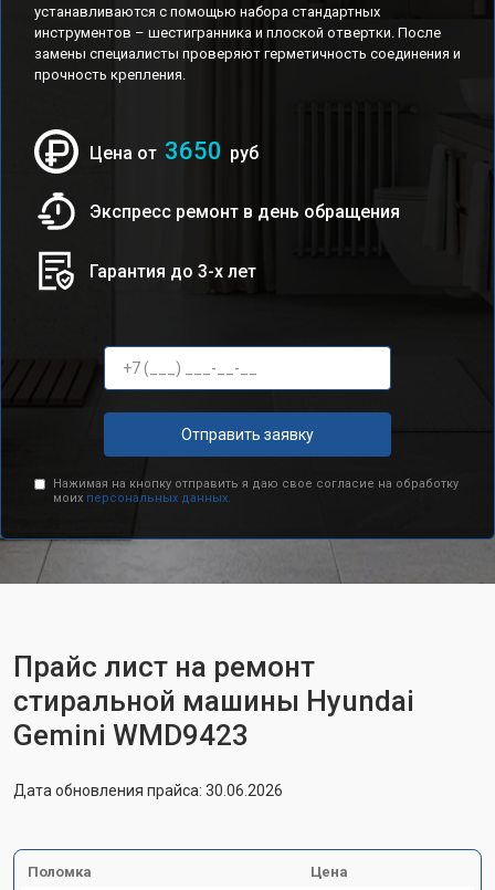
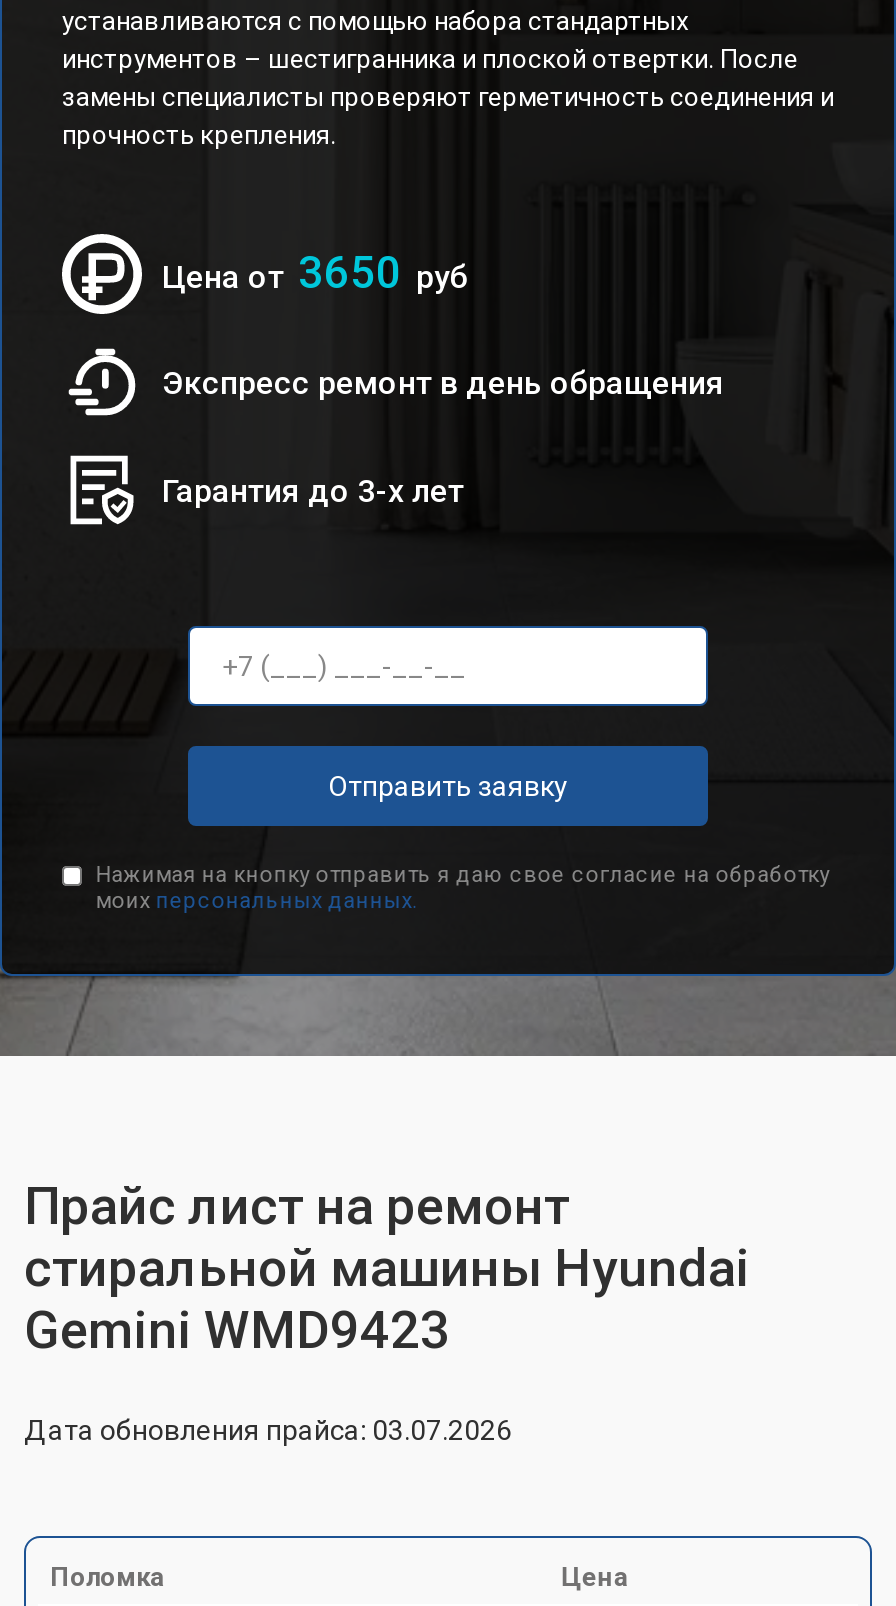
- Дата обновления прайса: 30.06.2026
+ Дата обновления прайса: 03.07.2026
